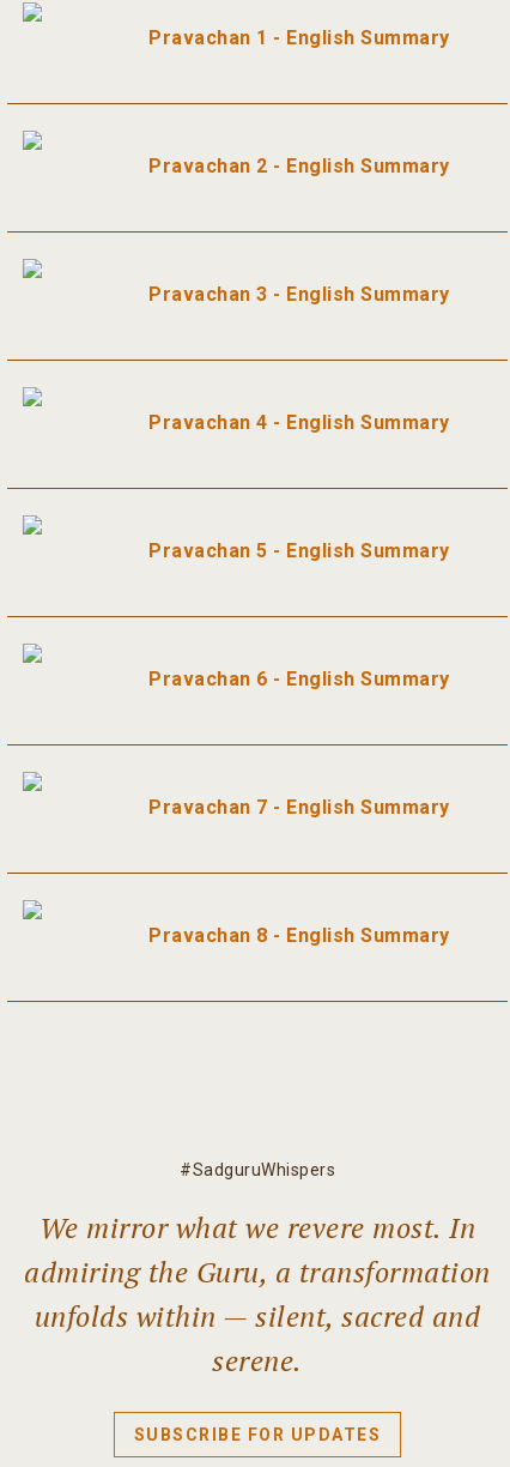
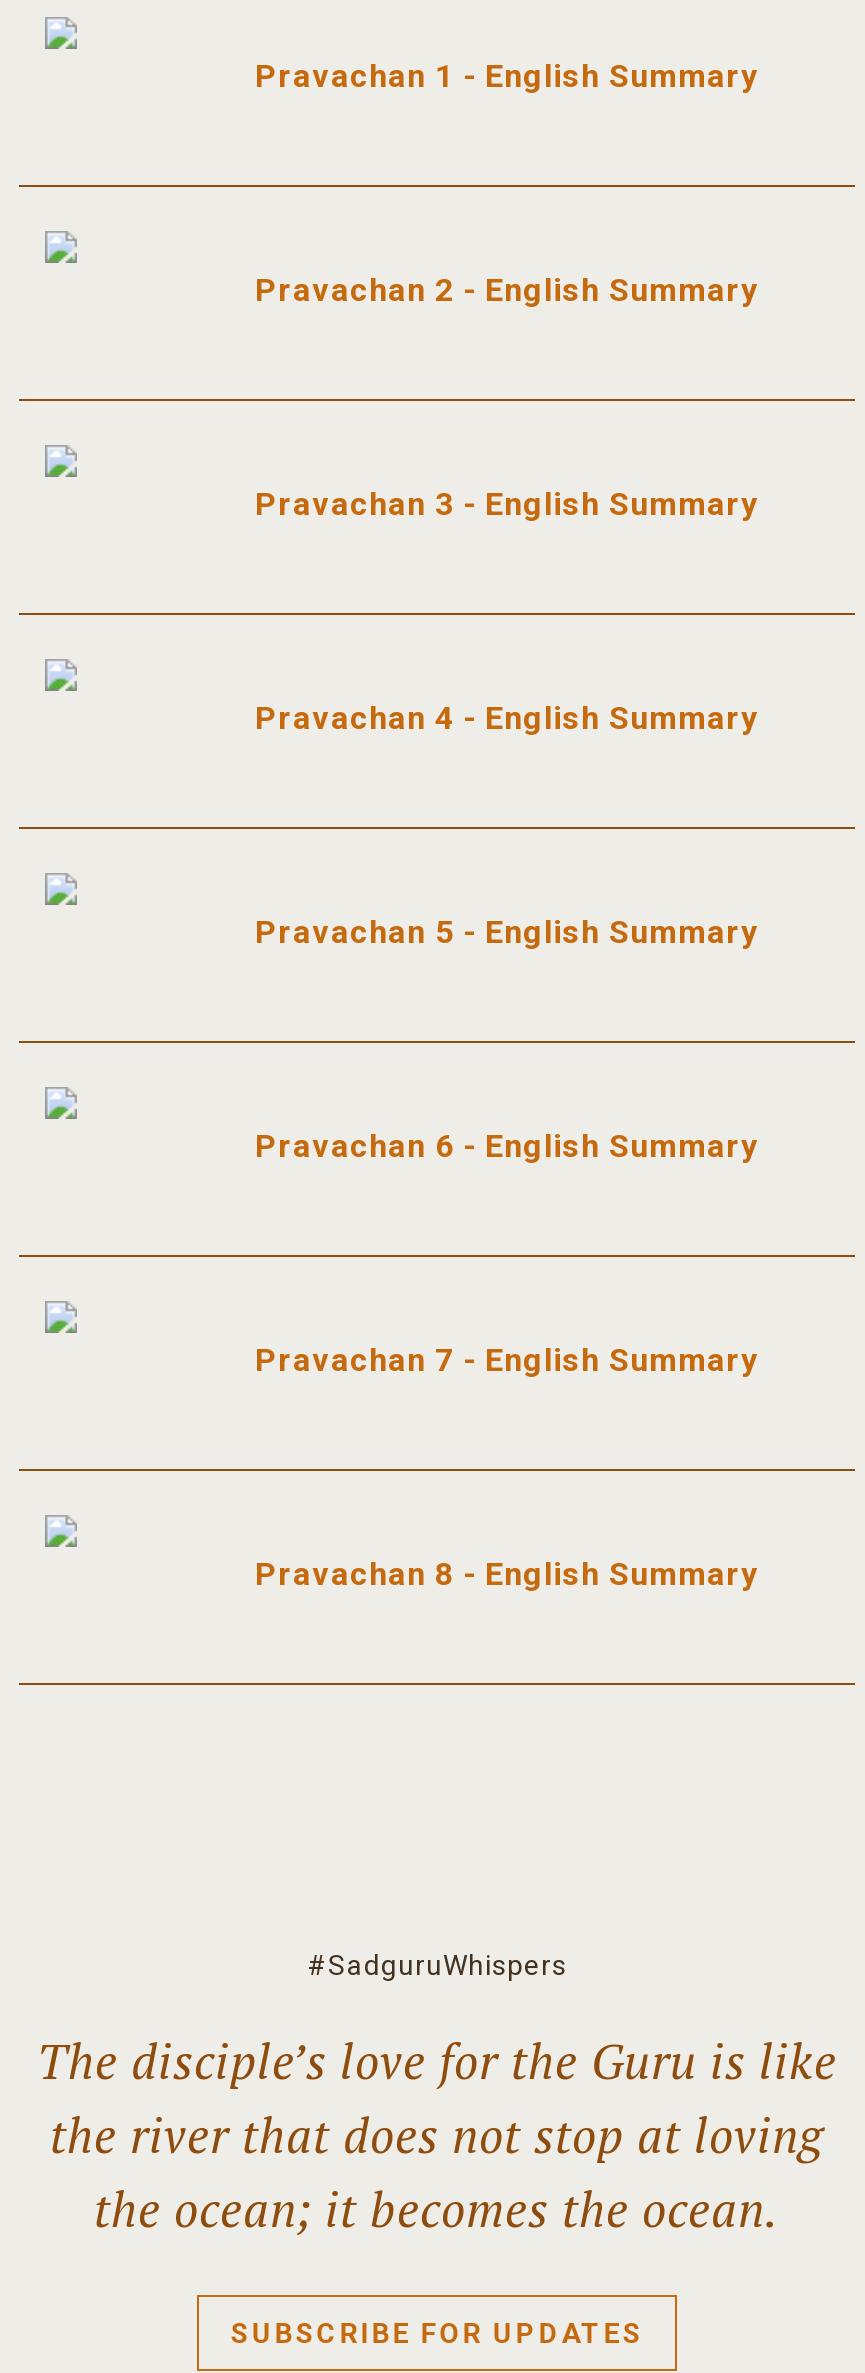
- We mirror what we revere most. In
- admiring the Guru, a transformation
- unfolds within — silent, sacred and
- serene.
+ The disciple’s love for the Guru is like
+ the river that does not stop at loving
+ the ocean; it becomes the ocean.
